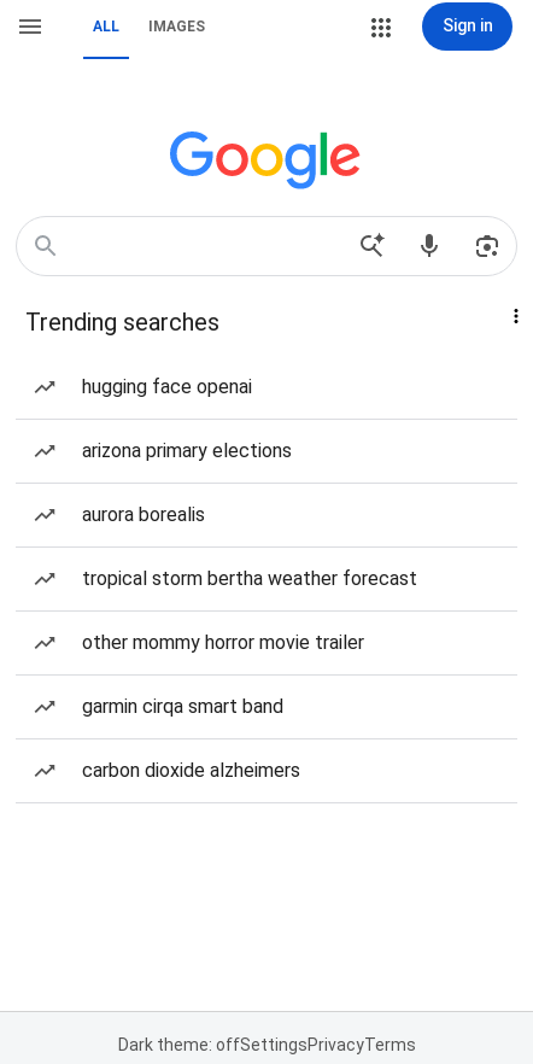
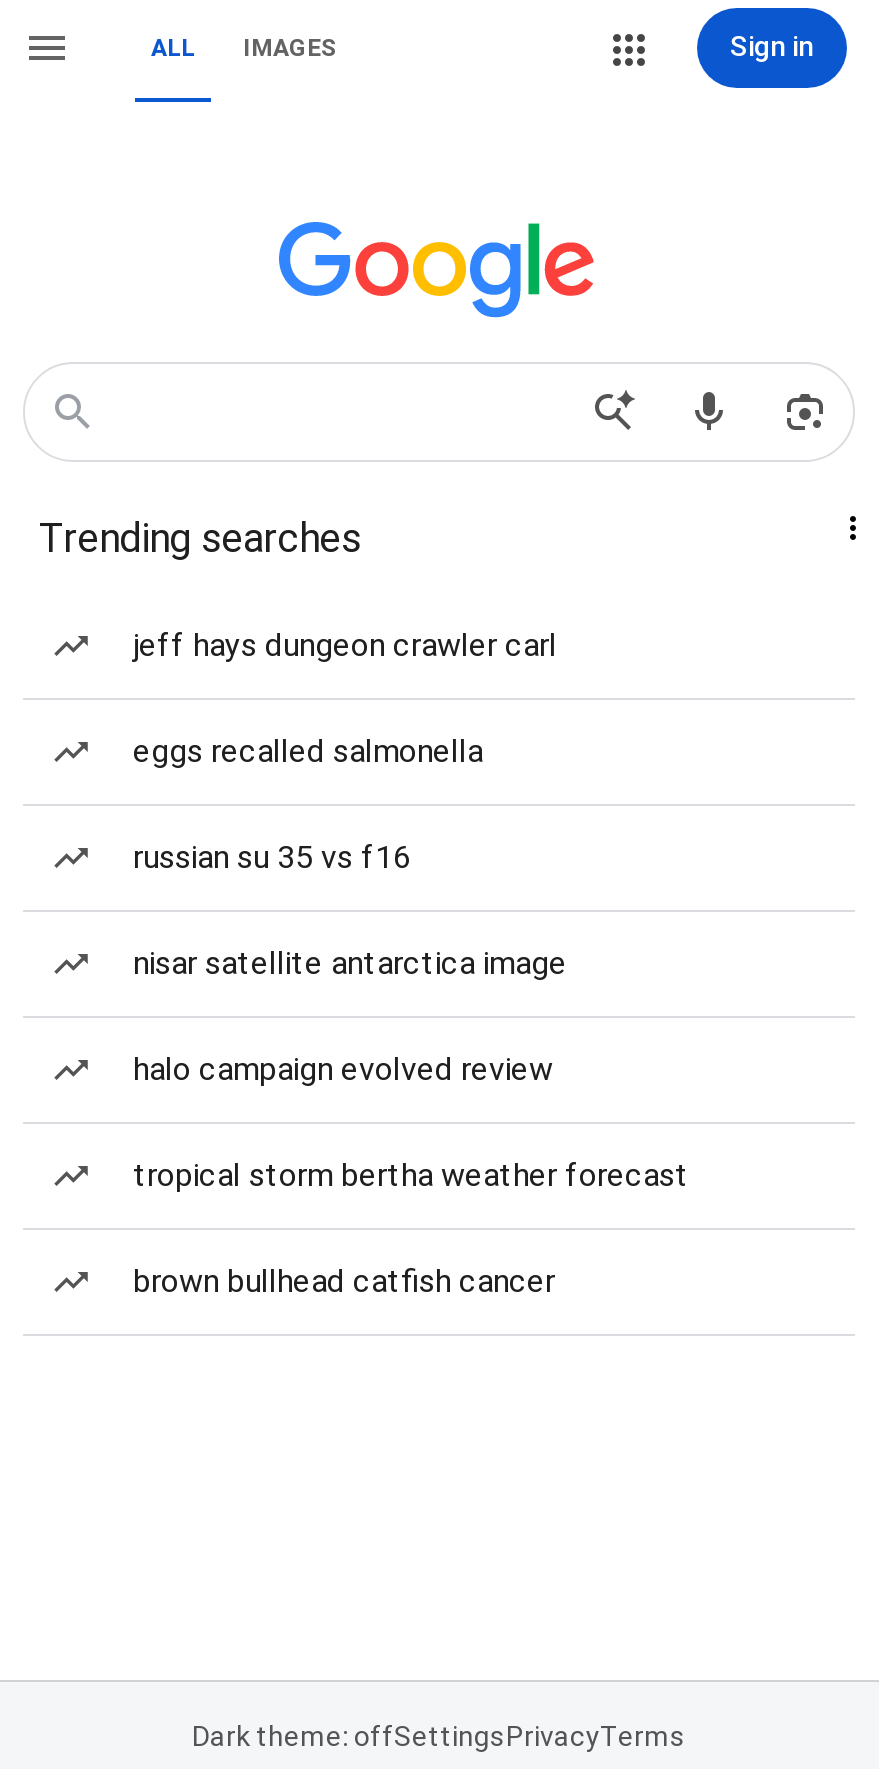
- hugging face openai
- arizona primary elections
- aurora borealis
+ jeff hays dungeon crawler carl
+ eggs recalled salmonella
+ russian su 35 vs f16
+ nisar satellite antarctica image
+ halo campaign evolved review

moved down: tropical storm bertha weather forecast

- other mommy horror movie trailer
- garmin cirqa smart band
- carbon dioxide alzheimers
+ brown bullhead catfish cancer
